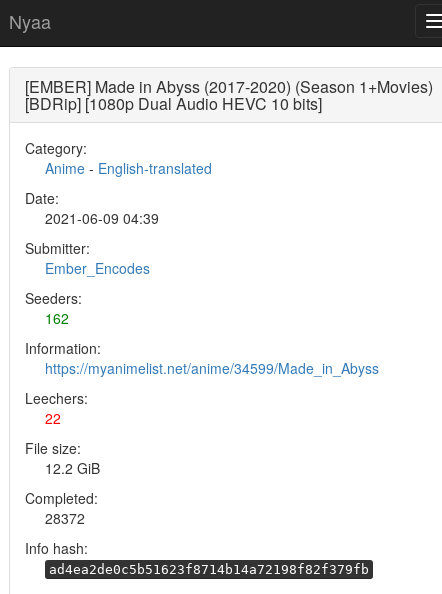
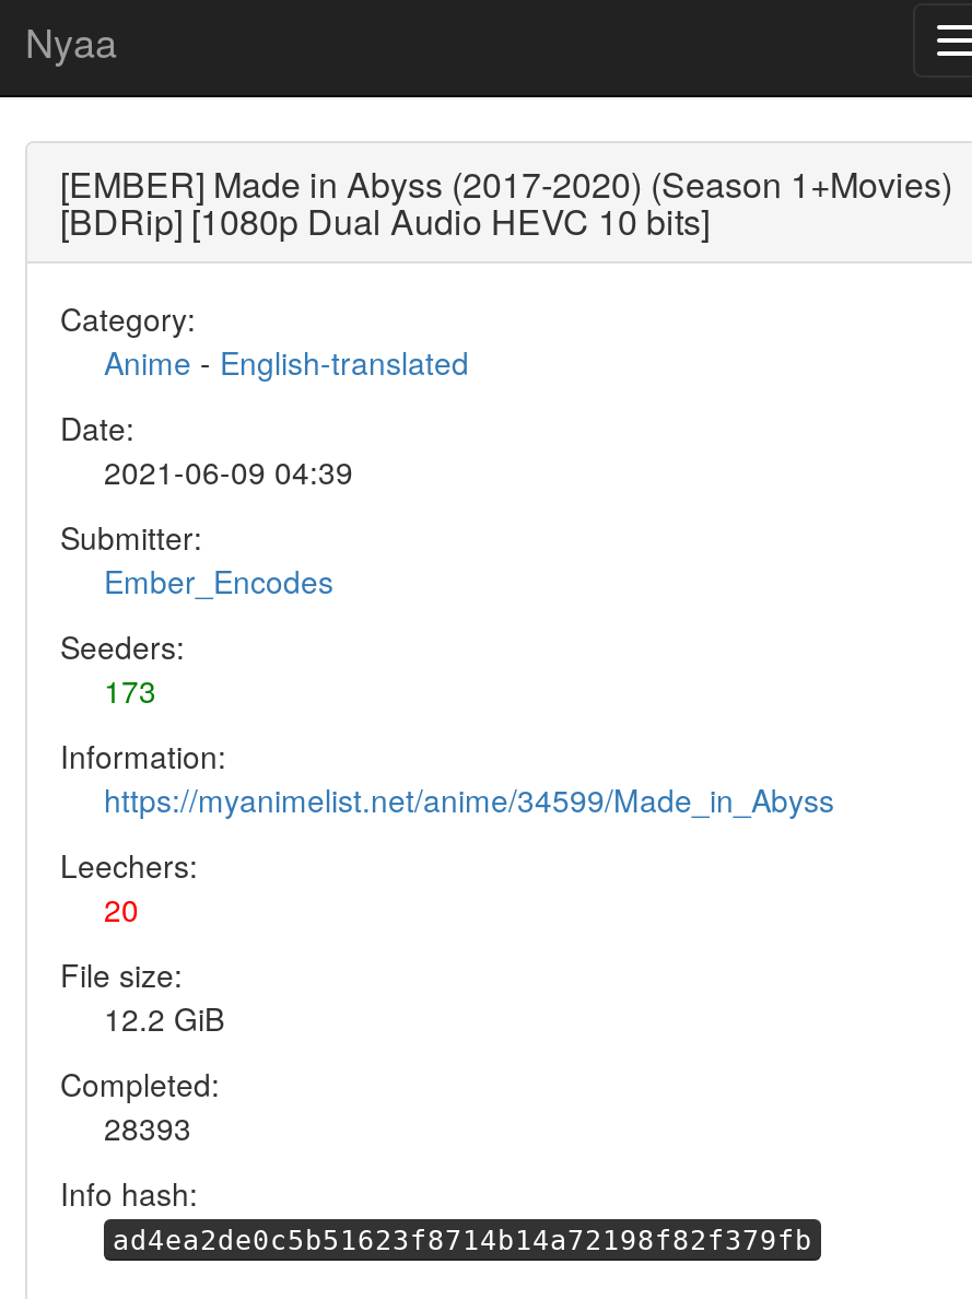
- 162
+ 173

- 22
+ 20

- 28372
+ 28393
